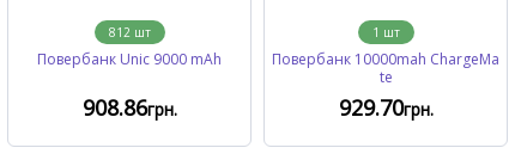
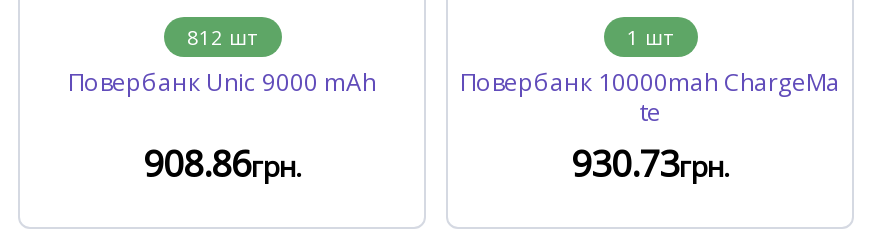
- 929.70грн.
+ 930.73грн.
